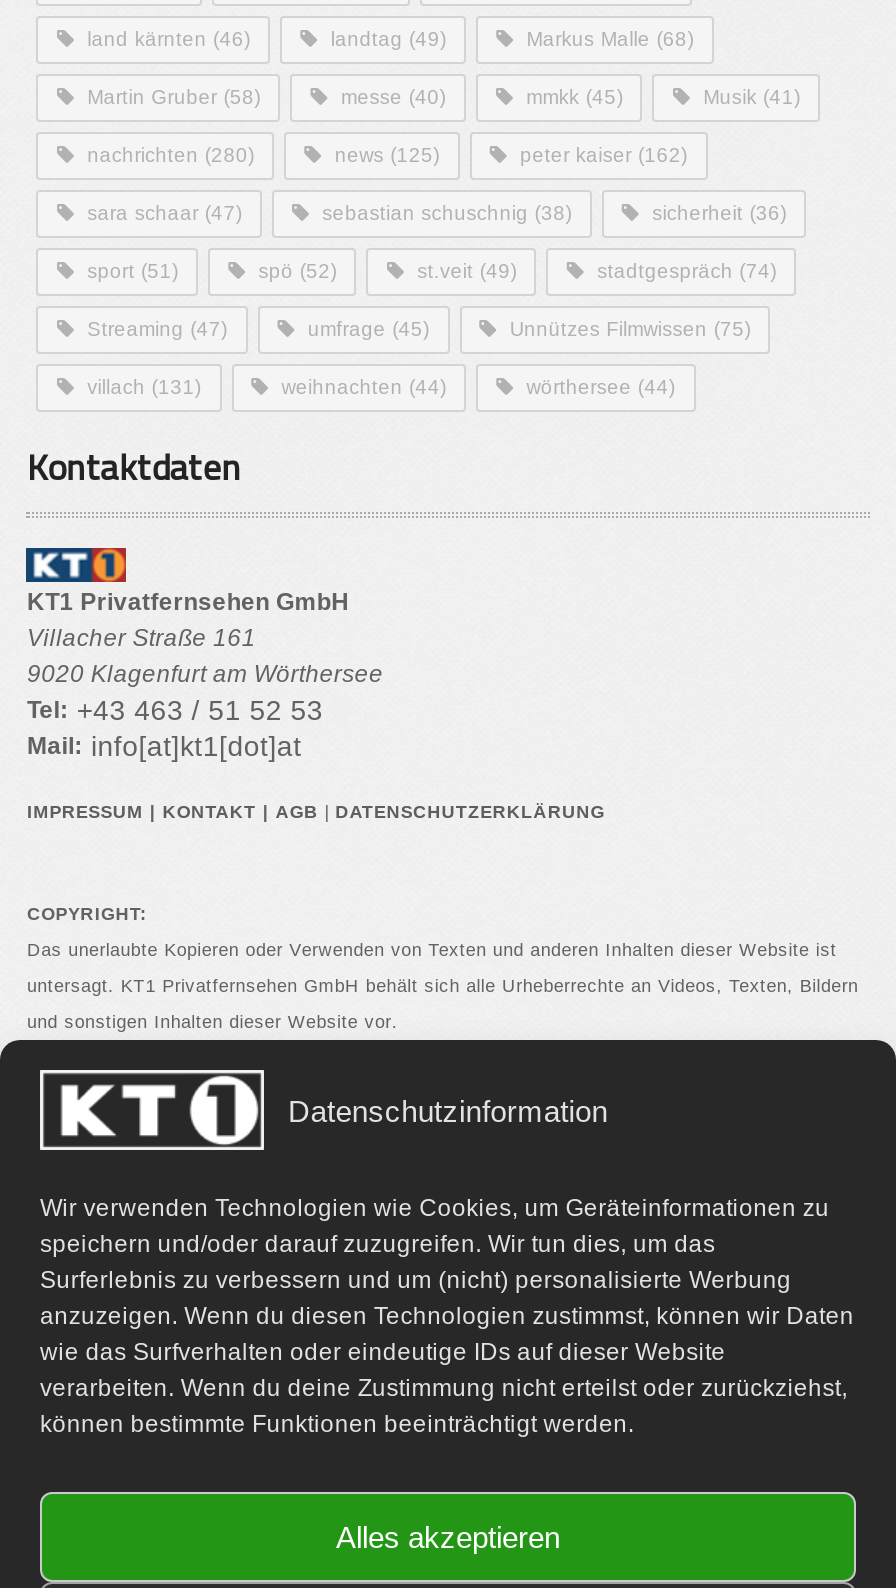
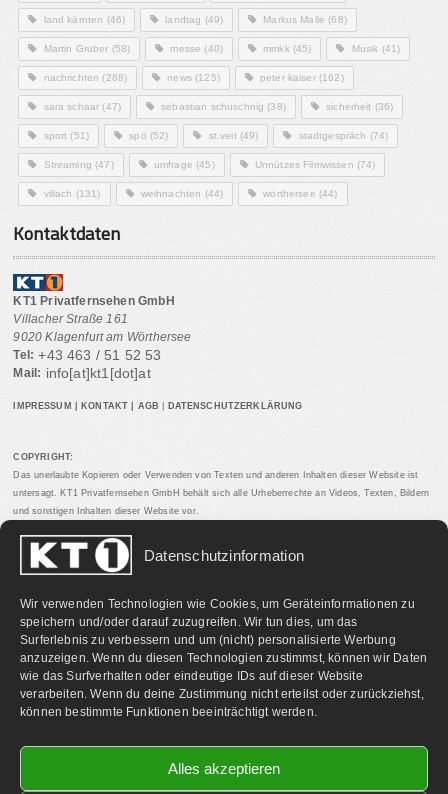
- nachrichten (280)
+ nachrichten (288)

- Unnützes Filmwissen (75)
+ Unnützes Filmwissen (74)
